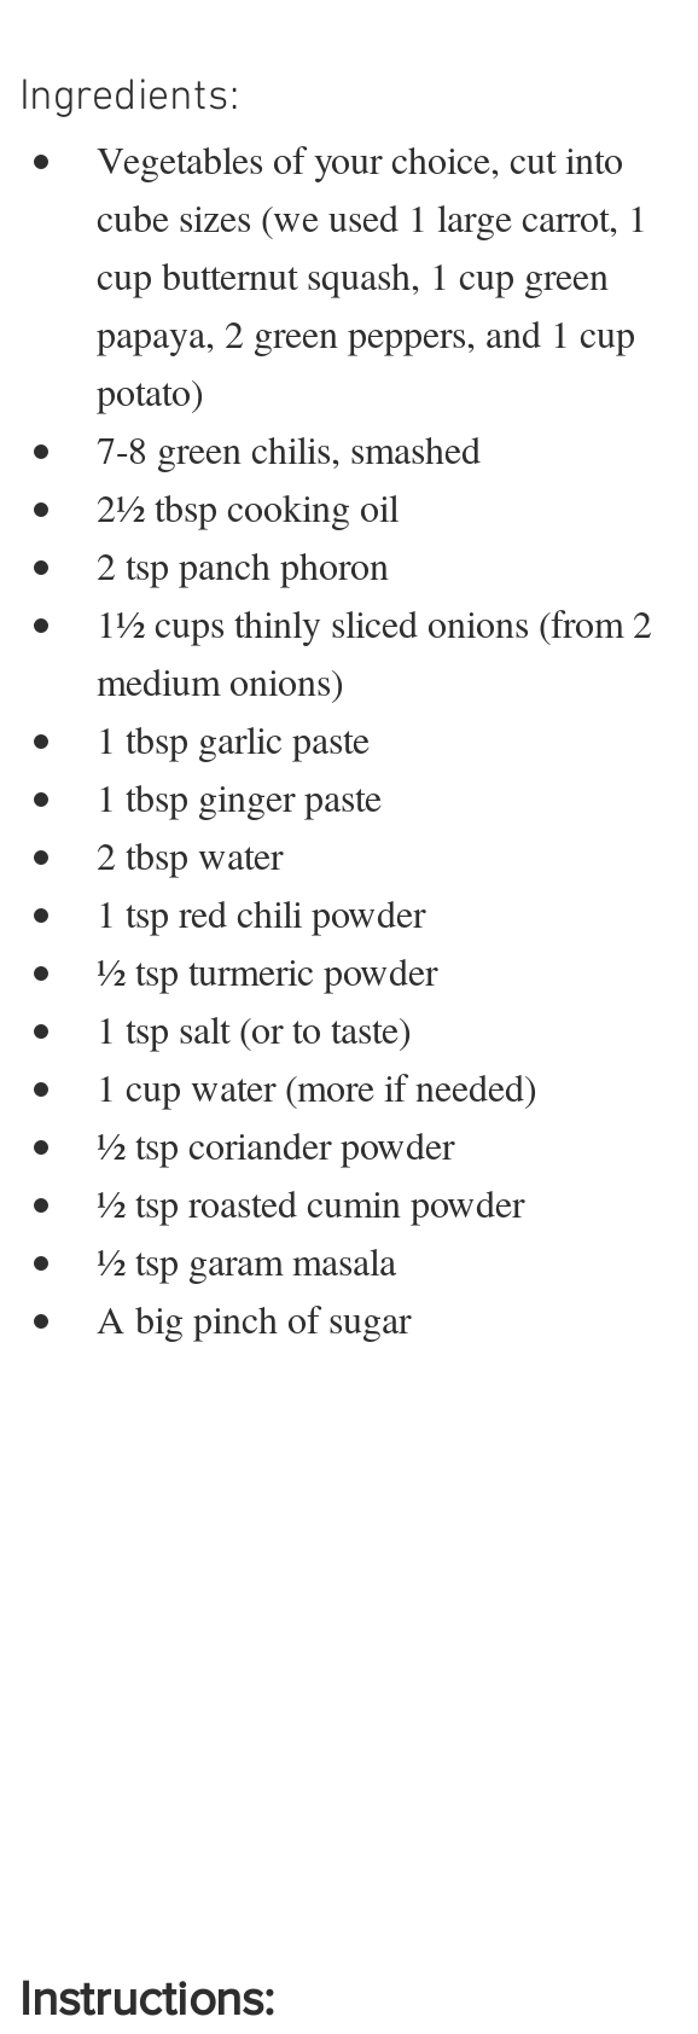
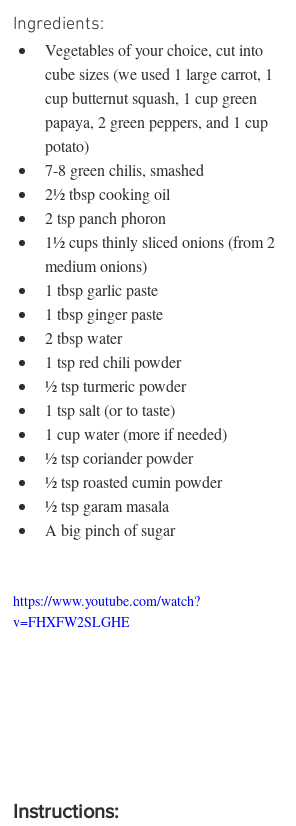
+ https://www.youtube.com/watch?
+ v=FHXFW2SLGHE
